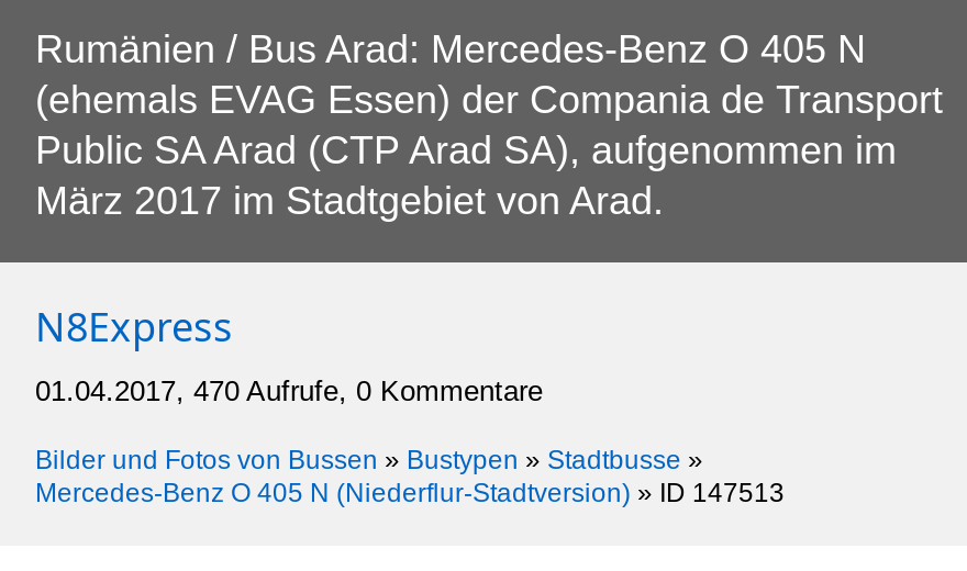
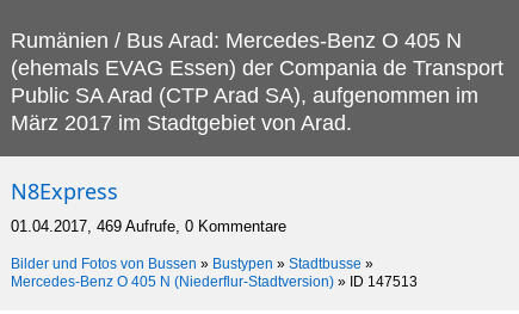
- 01.04.2017, 470 Aufrufe, 0 Kommentare
+ 01.04.2017, 469 Aufrufe, 0 Kommentare
